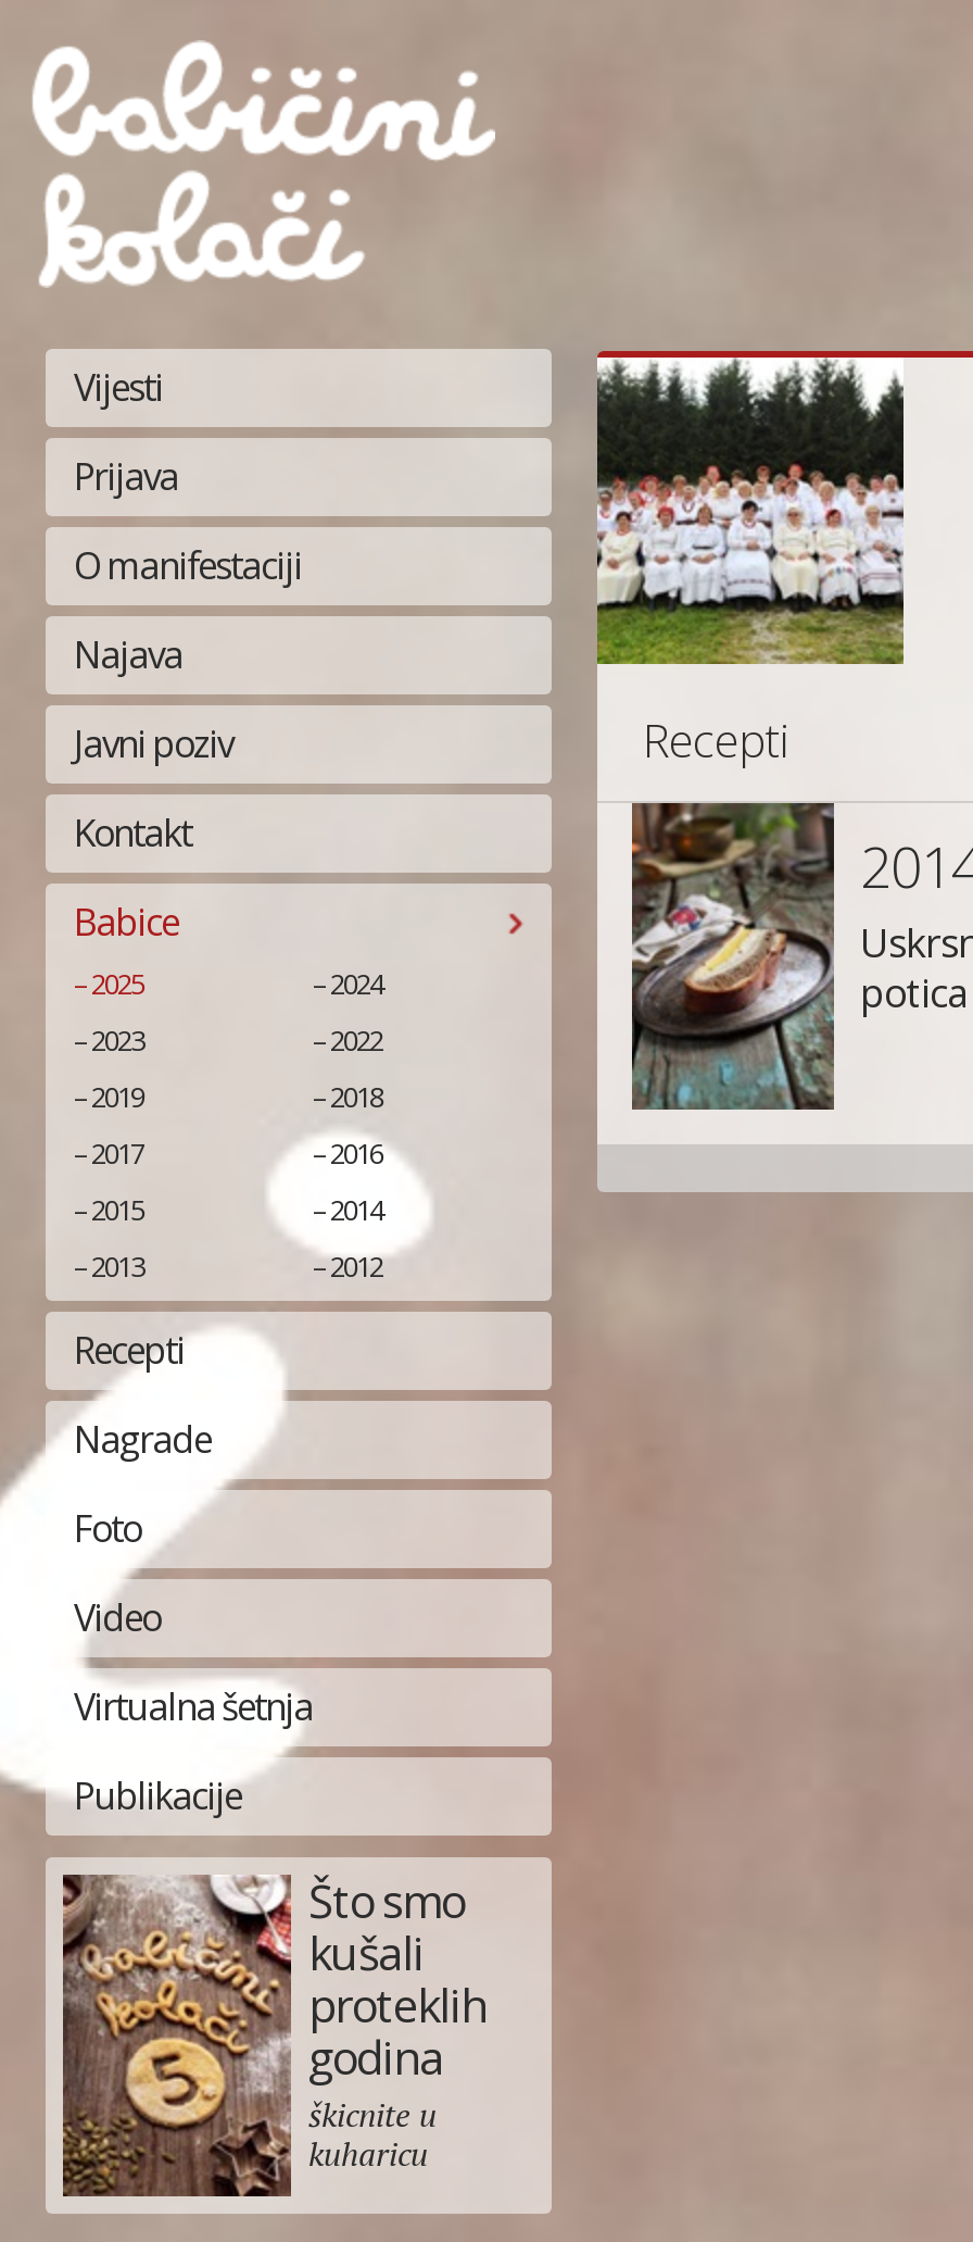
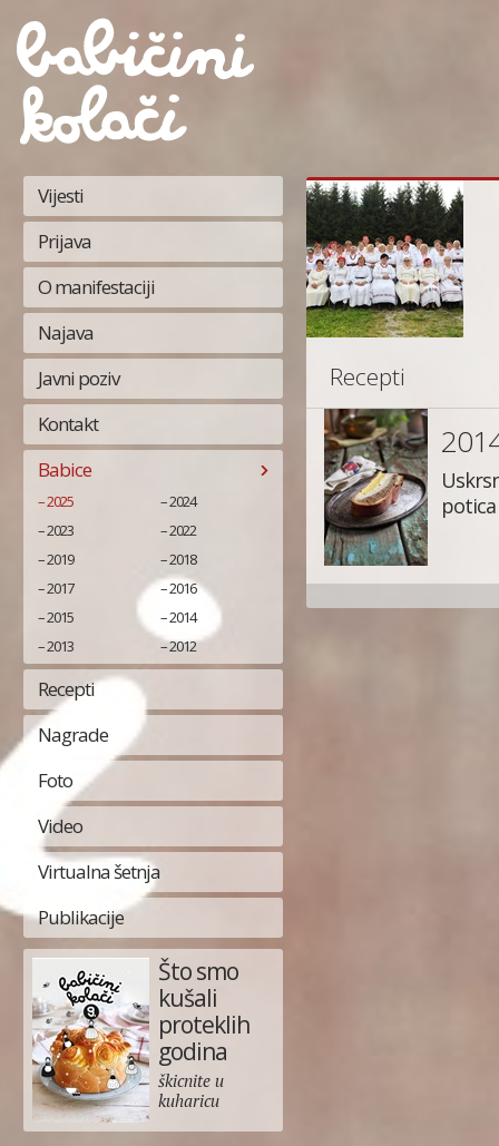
- [image]
+ [image]
